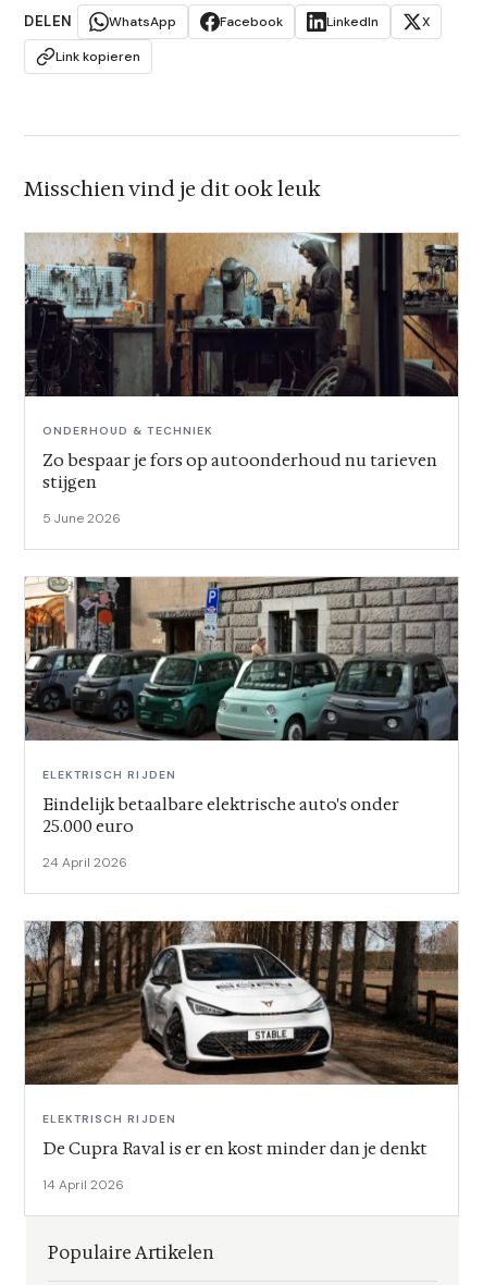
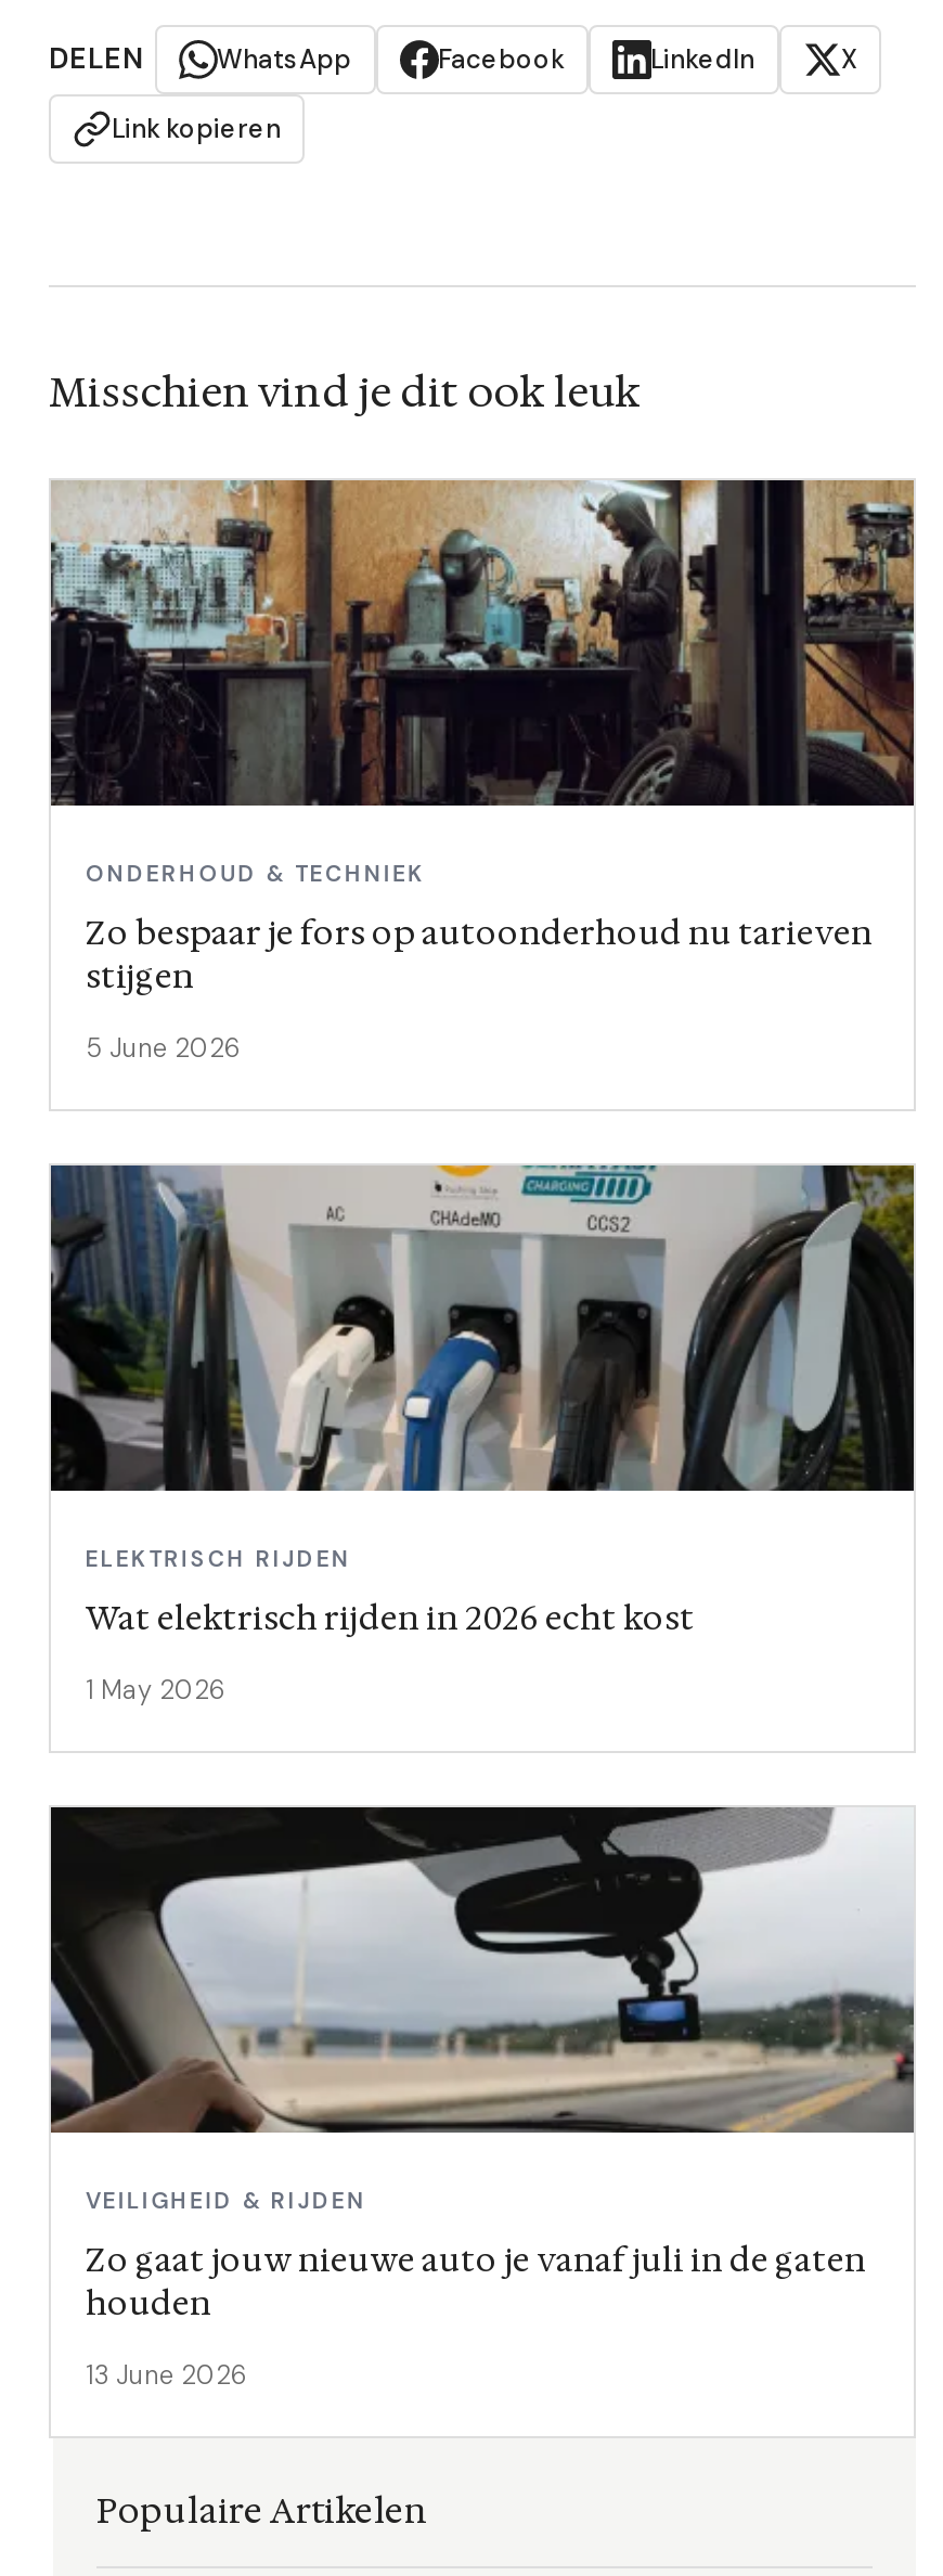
- [image]
+ [image]

- Eindelijk betaalbare elektrische auto's onder
- 25.000 euro
+ Wat elektrisch rijden in 2026 echt kost

- 24 April 2026
+ 1 May 2026

- [image]
- ELEKTRISCH RIJDEN
+ [image]
+ VEILIGHEID & RIJDEN

- De Cupra Raval is er en kost minder dan je denkt
+ Zo gaat jouw nieuwe auto je vanaf juli in de gaten
+ houden

- 14 April 2026
+ 13 June 2026
